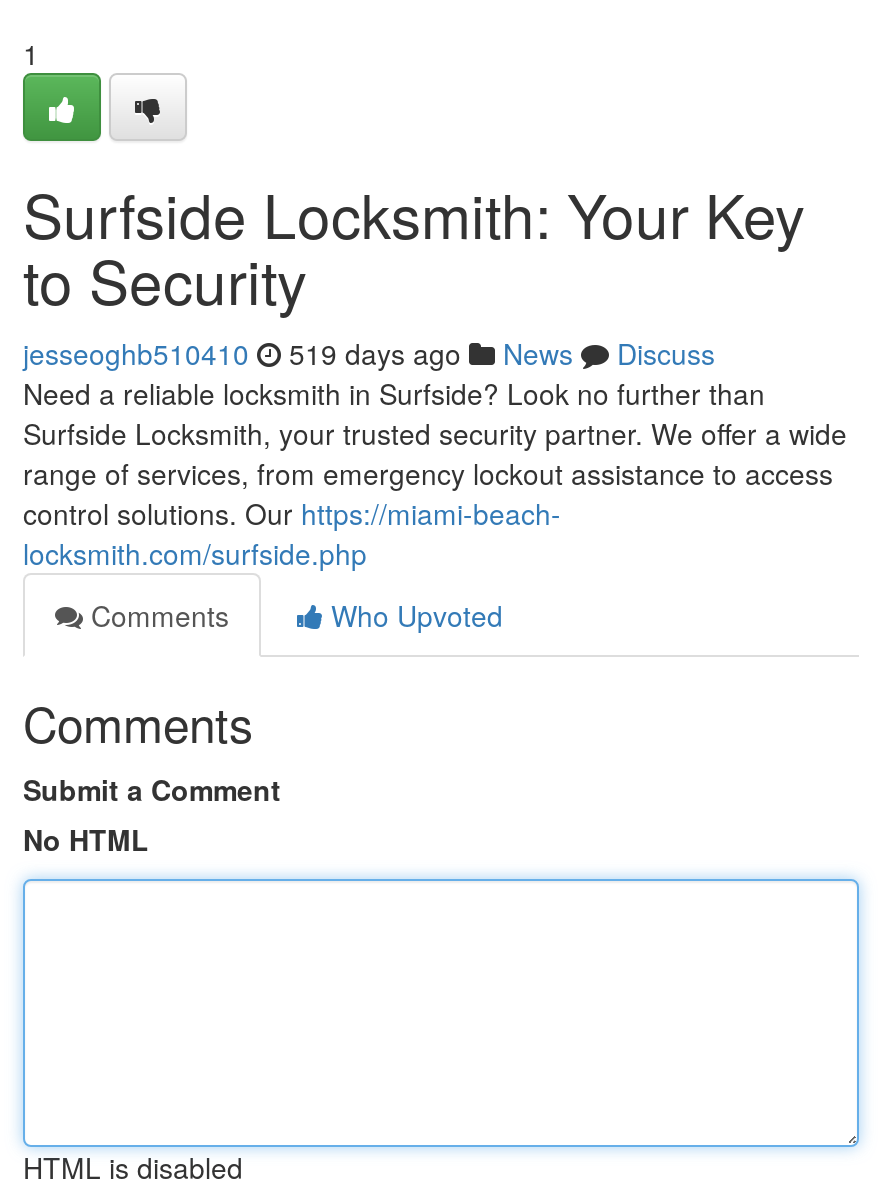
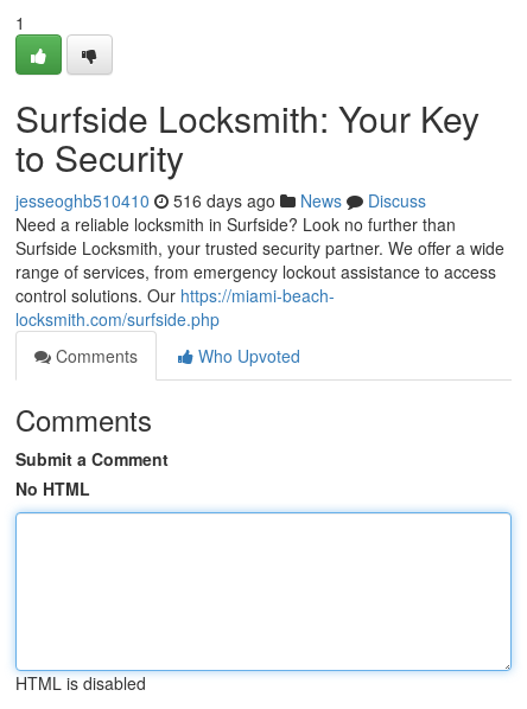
- jesseoghb510410 519 days ago News Discuss
+ jesseoghb510410 516 days ago News Discuss
